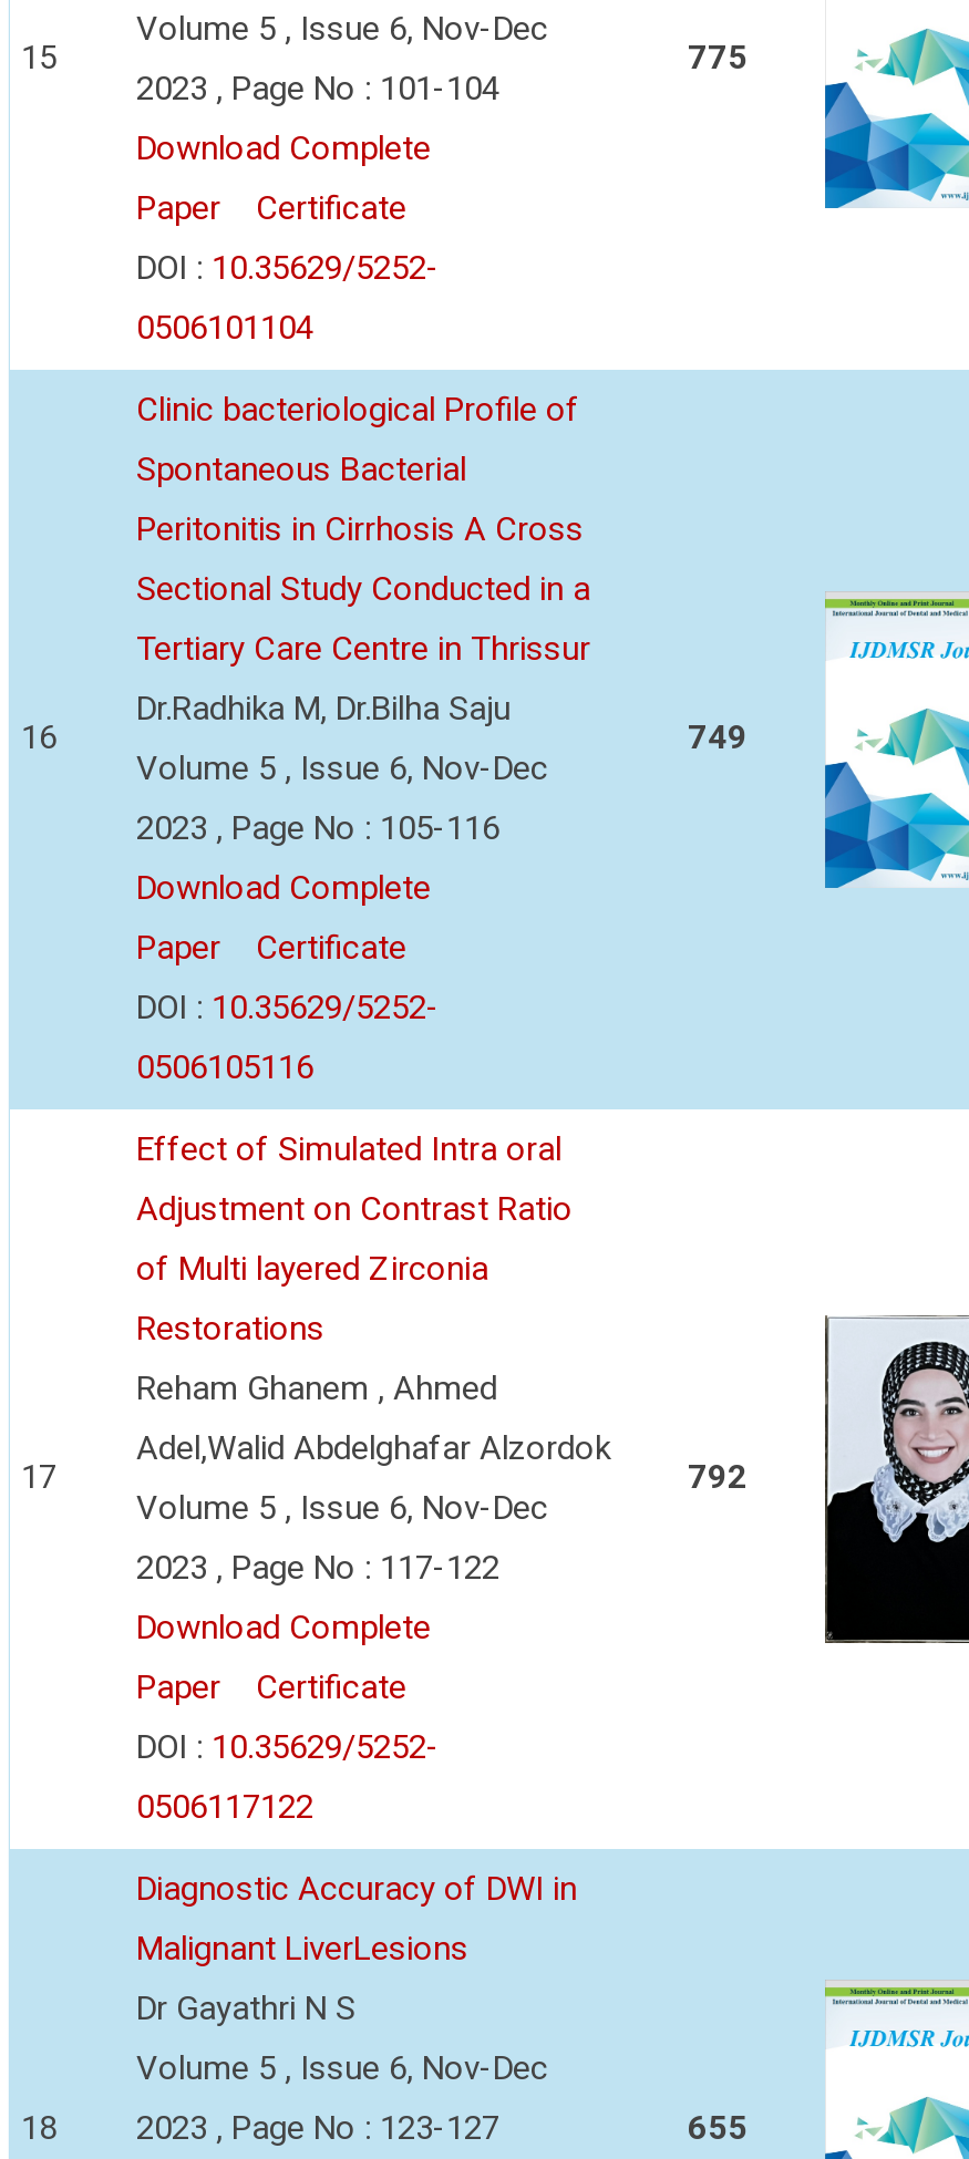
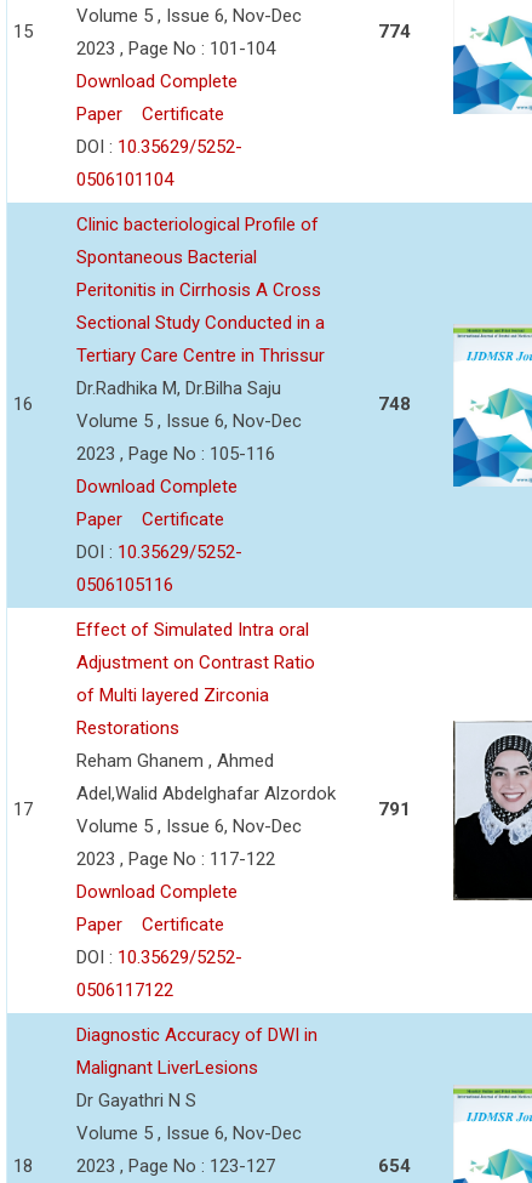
- 775
+ 774

- 749
+ 748

- 792
+ 791

- 655
+ 654
